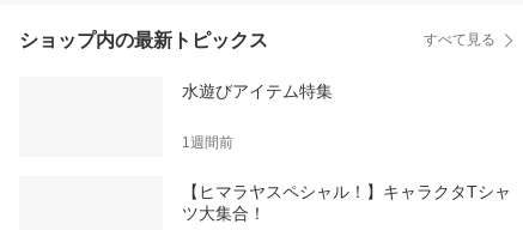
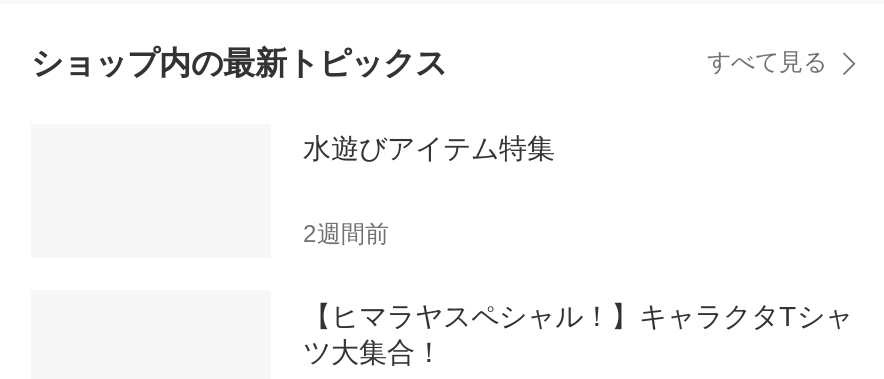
- 1週間前
+ 2週間前
